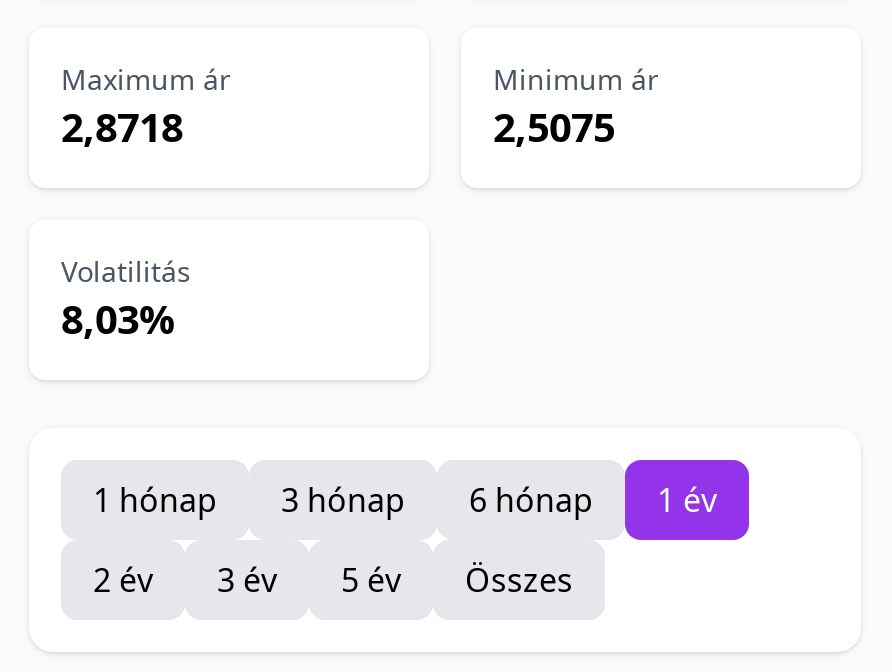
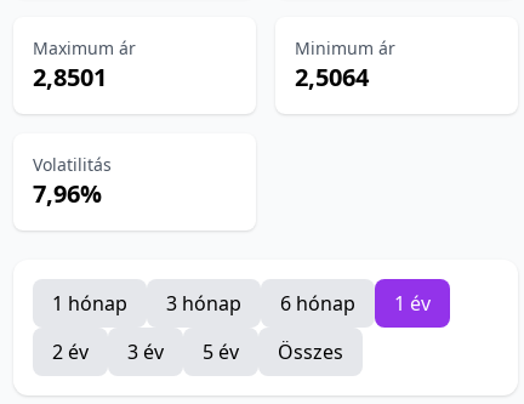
- 2,8718
+ 2,8501

- 2,5075
+ 2,5064

- 8,03%
+ 7,96%
